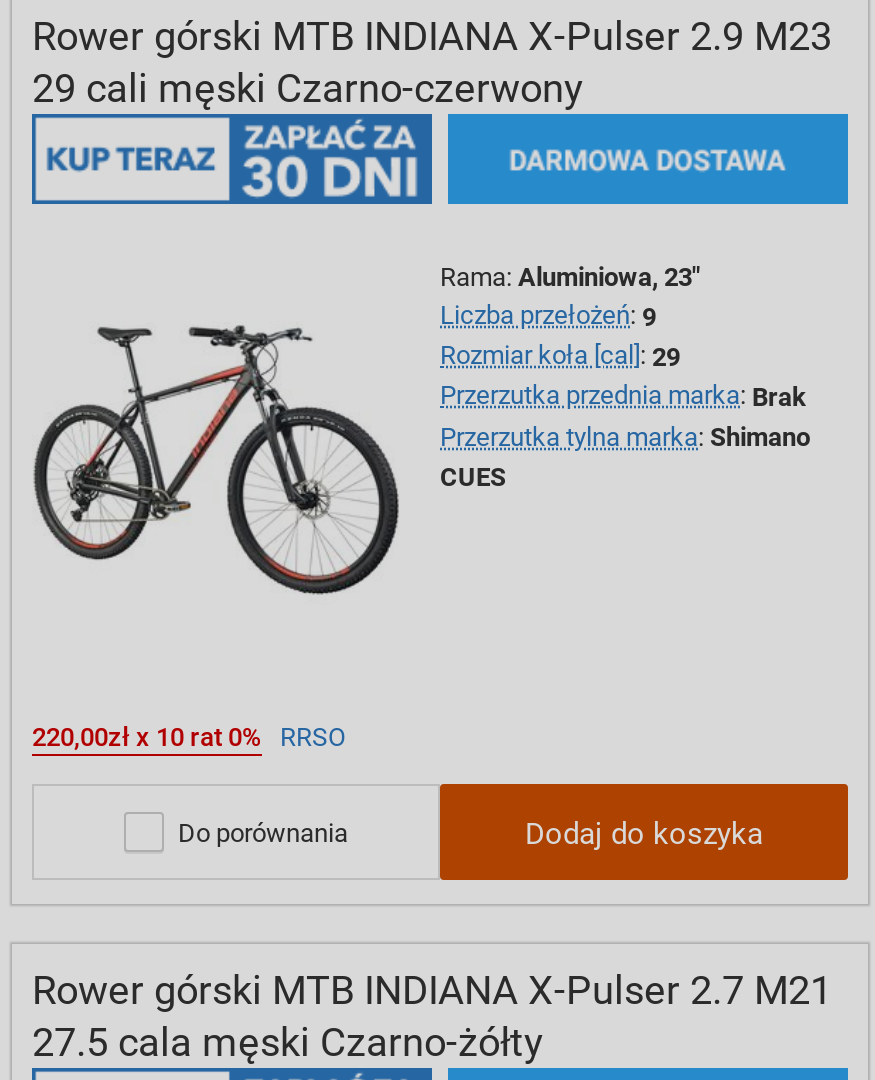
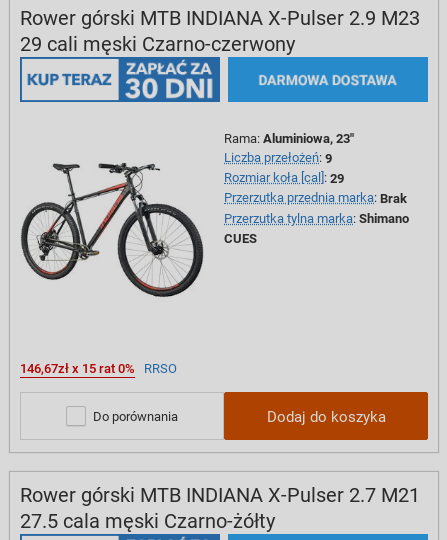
- 220,00zł x 10 rat 0% RRSO
+ 146,67zł x 15 rat 0% RRSO
